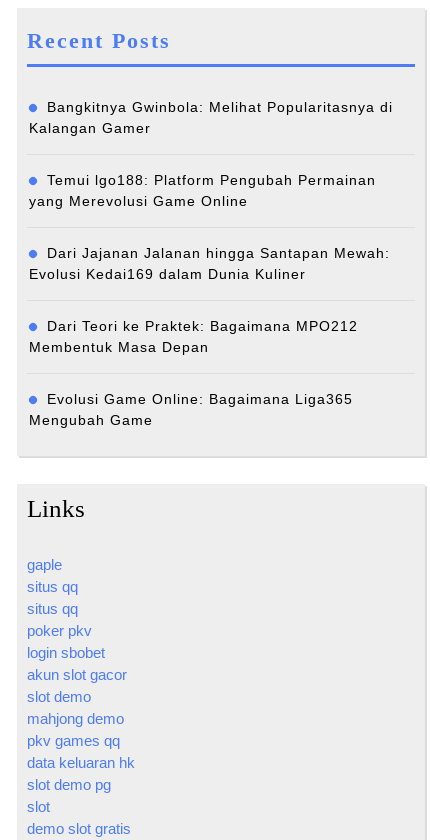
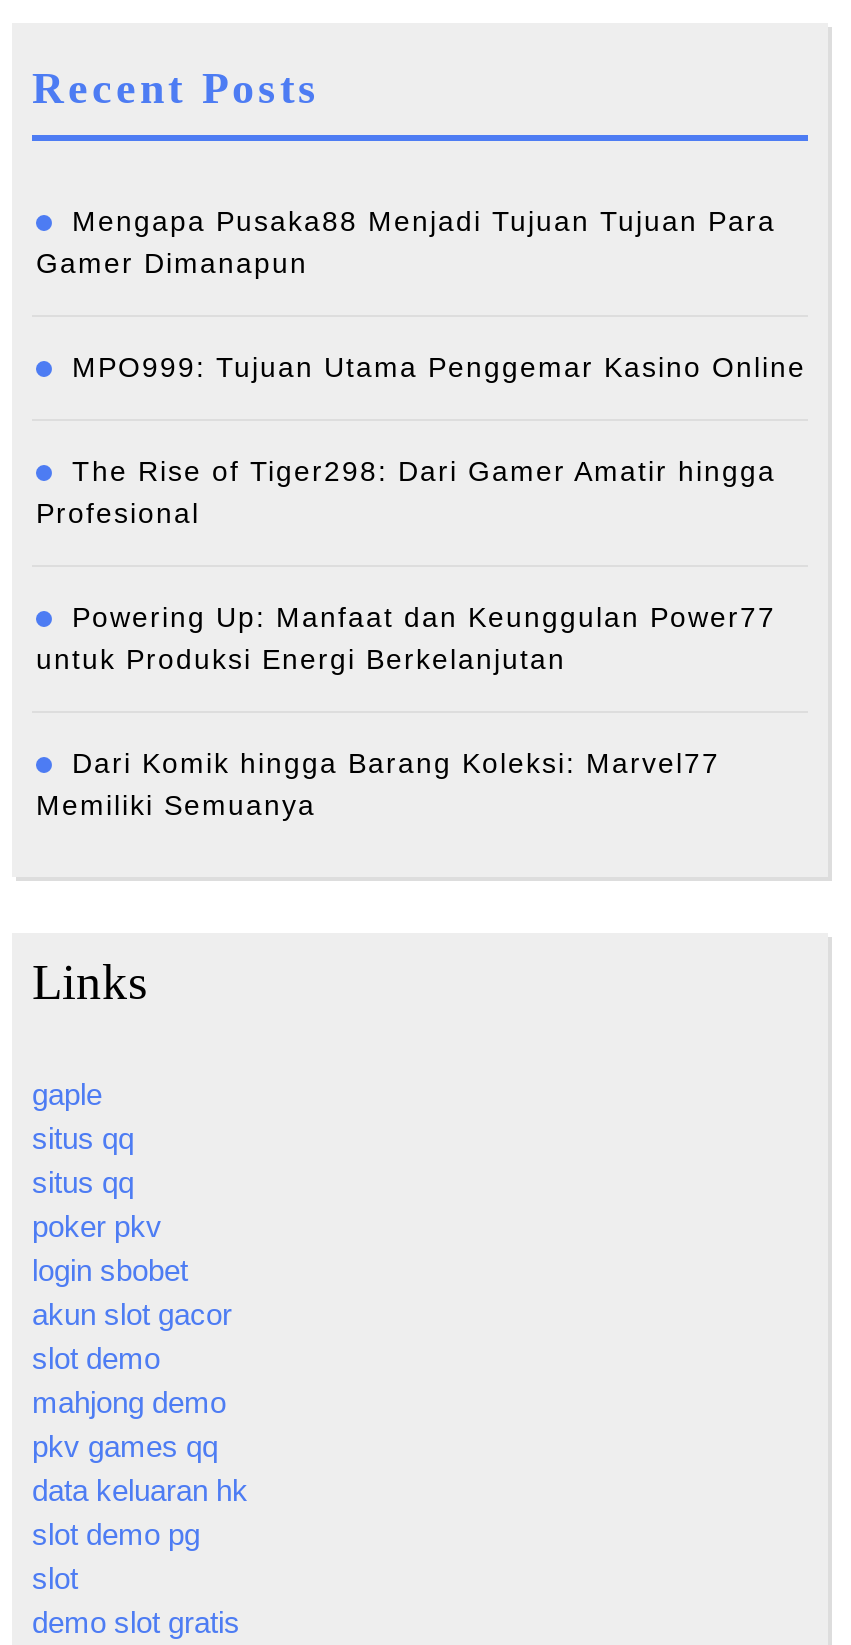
- Bangkitnya Gwinbola: Melihat Popularitasnya di
- Kalangan Gamer
+ Mengapa Pusaka88 Menjadi Tujuan Tujuan Para
+ Gamer Dimanapun

- Temui lgo188: Platform Pengubah Permainan
- yang Merevolusi Game Online
+ MPO999: Tujuan Utama Penggemar Kasino Online

- Dari Jajanan Jalanan hingga Santapan Mewah:
- Evolusi Kedai169 dalam Dunia Kuliner
+ The Rise of Tiger298: Dari Gamer Amatir hingga
+ Profesional

- Dari Teori ke Praktek: Bagaimana MPO212
- Membentuk Masa Depan
+ Powering Up: Manfaat dan Keunggulan Power77
+ untuk Produksi Energi Berkelanjutan

- Evolusi Game Online: Bagaimana Liga365
- Mengubah Game
+ Dari Komik hingga Barang Koleksi: Marvel77
+ Memiliki Semuanya
